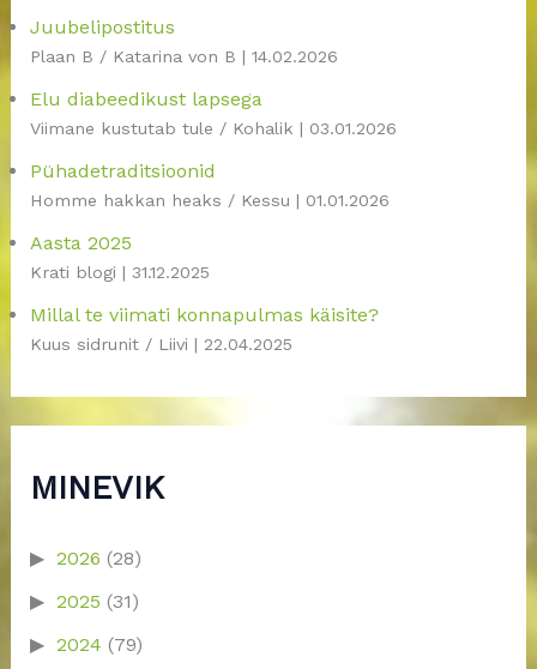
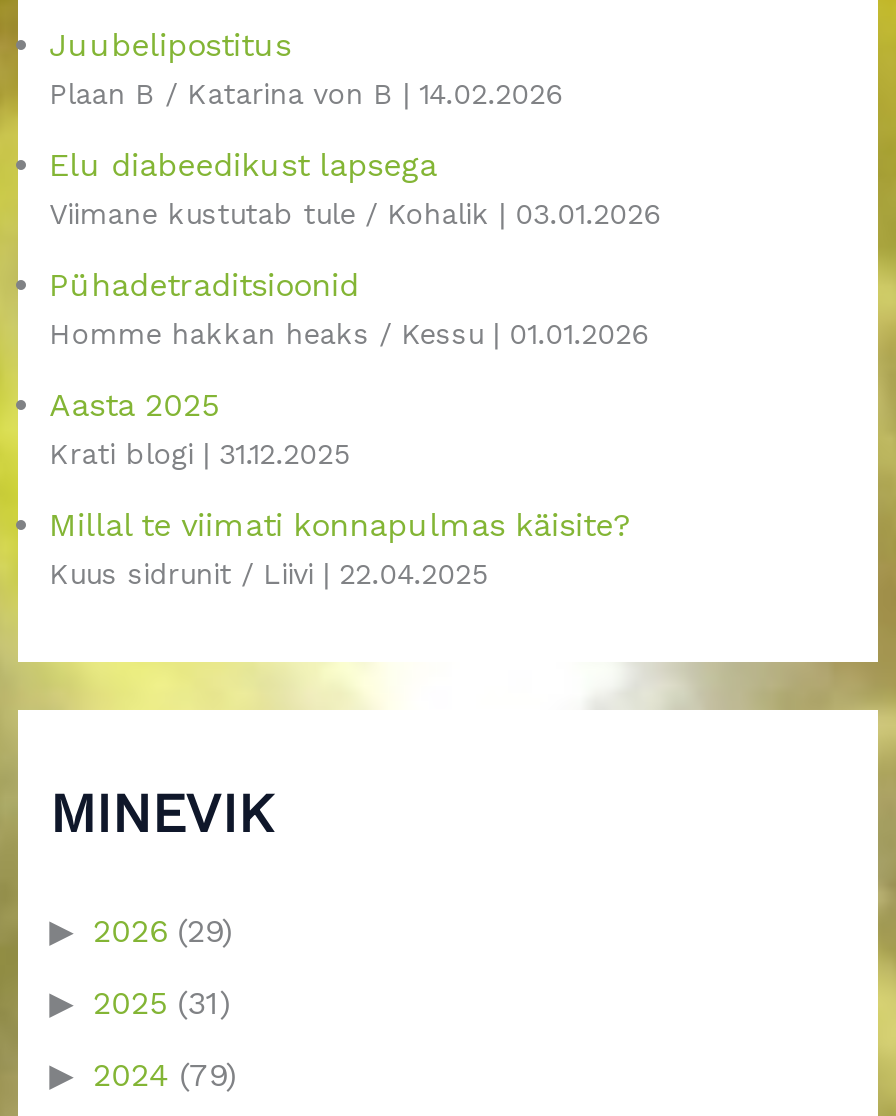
- 2026 (28)
+ 2026 (29)
